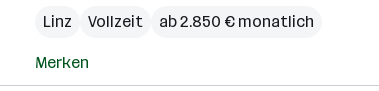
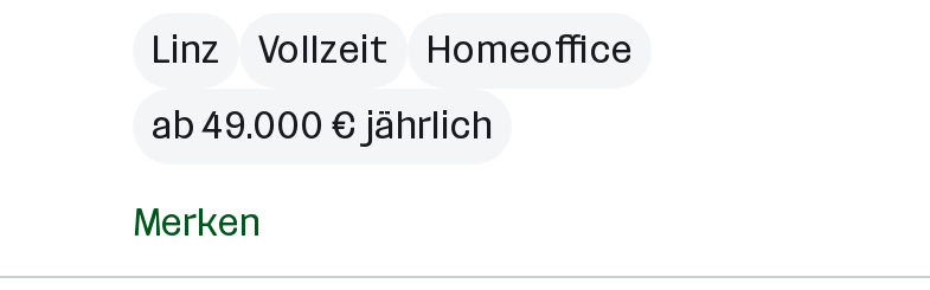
- ab 2.850 € monatlich
+ Homeoffice
+ ab 49.000 € jährlich
